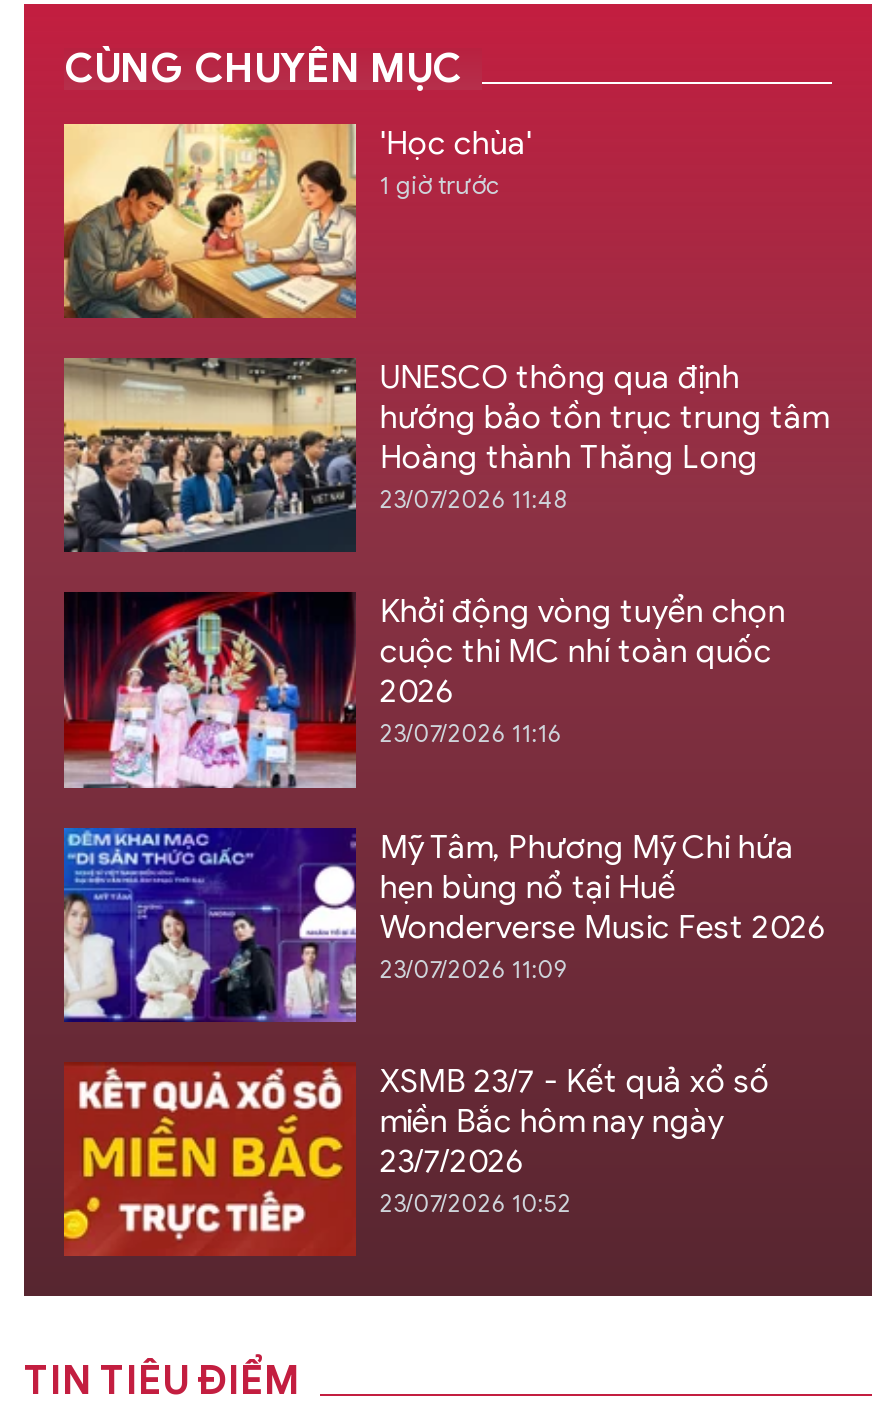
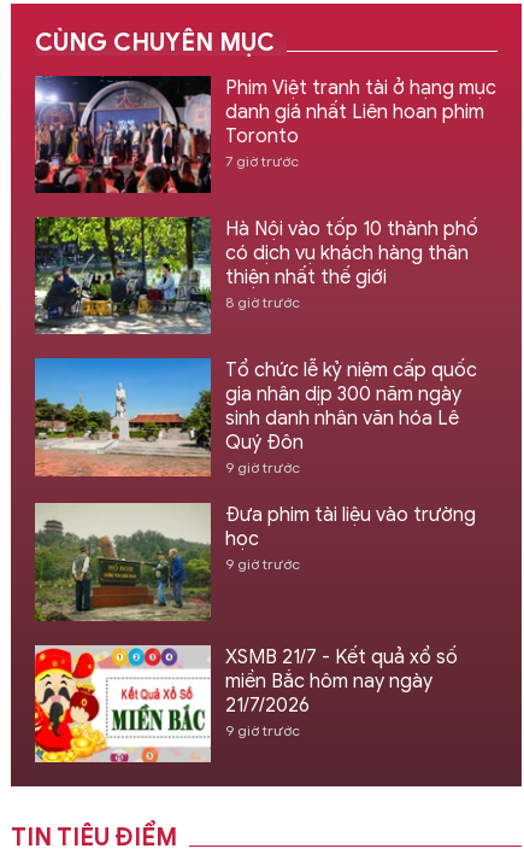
- [image]
- 'Học chùa'
- 1 giờ trước
+ [image]
+ Phim Việt tranh tài ở hạng mục
+ danh giá nhất Liên hoan phim
+ Toronto
+ 7 giờ trước

- [image]
- UNESCO thông qua định
- hướng bảo tồn trục trung tâm
- Hoàng thành Thăng Long
- 23/07/2026 11:48
+ [image]
+ Hà Nội vào tốp 10 thành phố
+ có dịch vụ khách hàng thân
+ thiện nhất thế giới
+ 8 giờ trước

- [image]
- Khởi động vòng tuyển chọn
- cuộc thi MC nhí toàn quốc
- 2026
- 23/07/2026 11:16
+ [image]
+ Tổ chức lễ kỷ niệm cấp quốc
+ gia nhân dịp 300 năm ngày
+ sinh danh nhân văn hóa Lê
+ Quý Đôn
+ 9 giờ trước

- [image]
- Mỹ Tâm, Phương Mỹ Chi hứa
- hẹn bùng nổ tại Huế
- Wonderverse Music Fest 2026
- 23/07/2026 11:09
+ [image]
+ Đưa phim tài liệu vào trường
+ học
+ 9 giờ trước

- [image]
- XSMB 23/7 - Kết quả xổ số
+ [image]
+ XSMB 21/7 - Kết quả xổ số

- 23/7/2026
- 23/07/2026 10:52
+ 21/7/2026
+ 9 giờ trước
